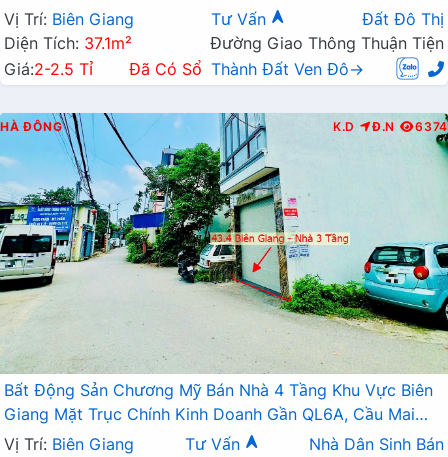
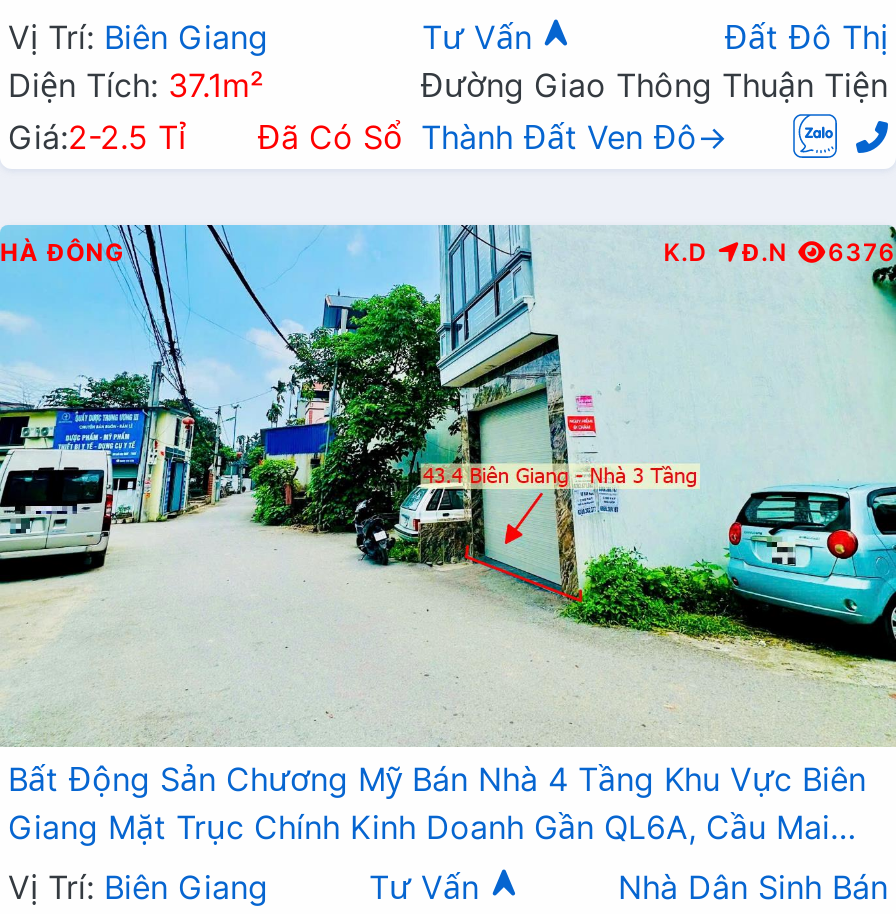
- K.D Đ.N 6374
+ K.D Đ.N 6376
